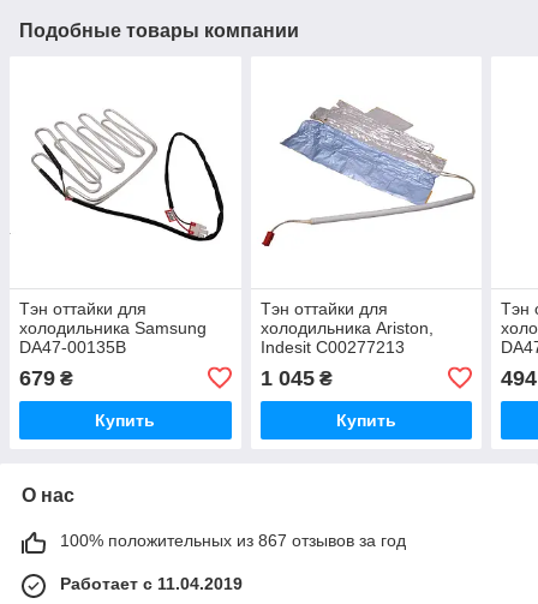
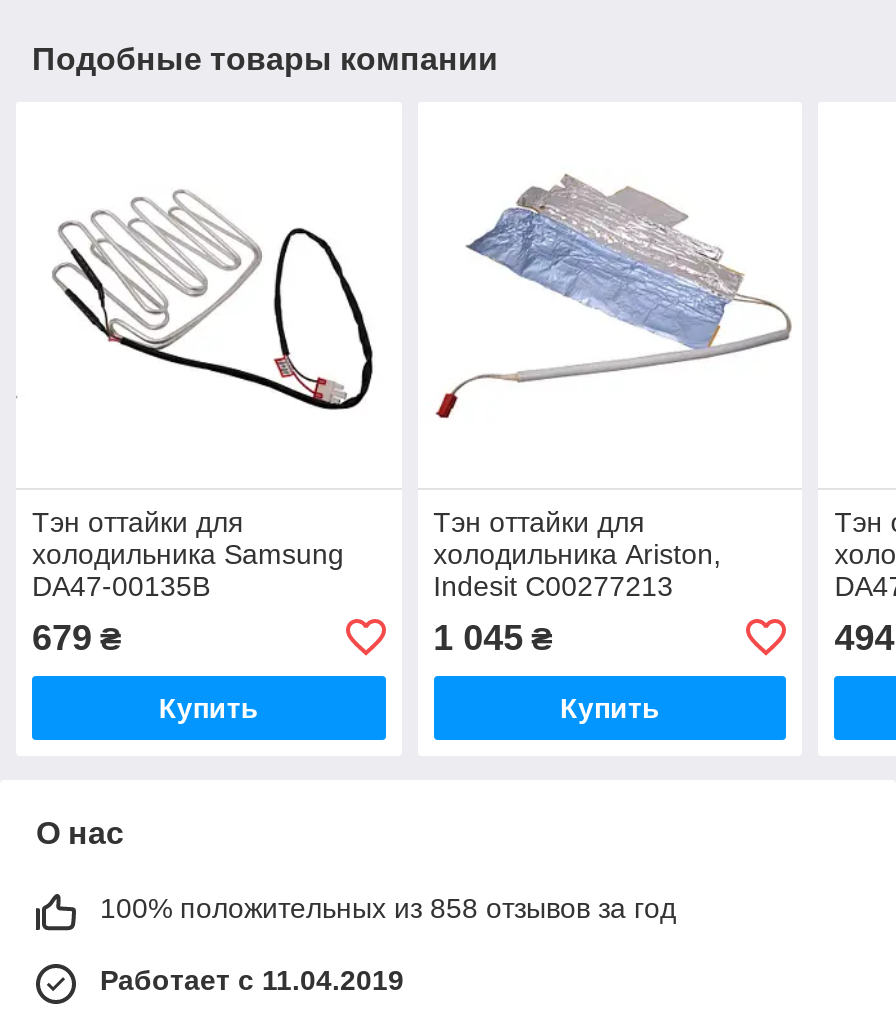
- 100% положительных из 867 отзывов за год
+ 100% положительных из 858 отзывов за год
